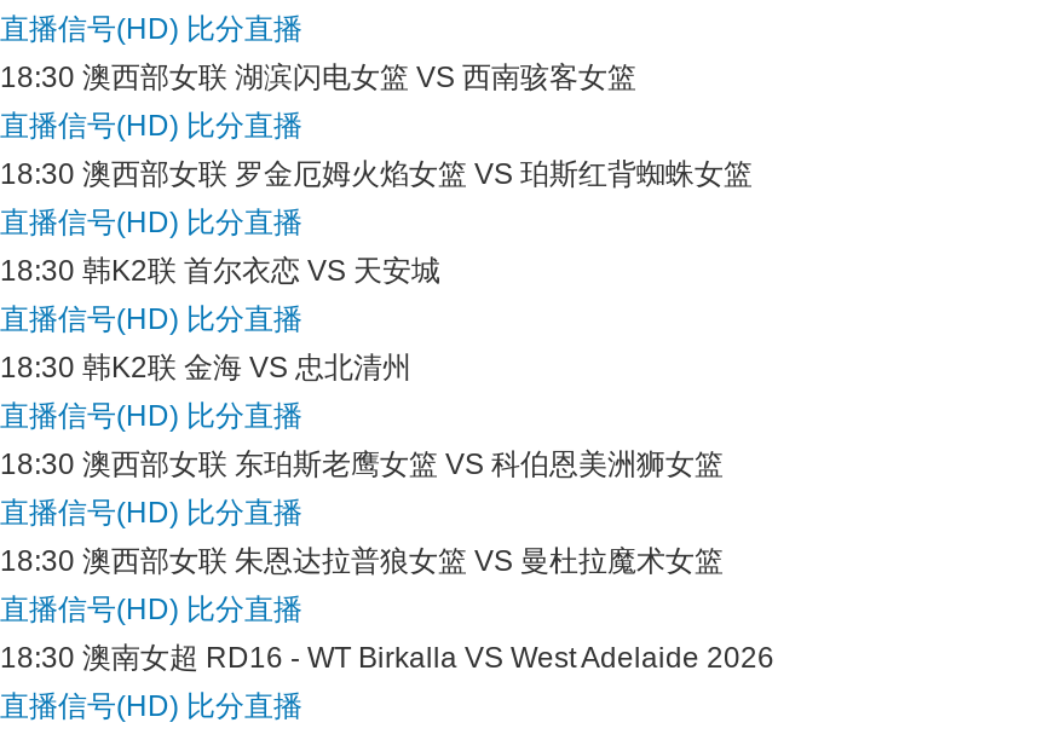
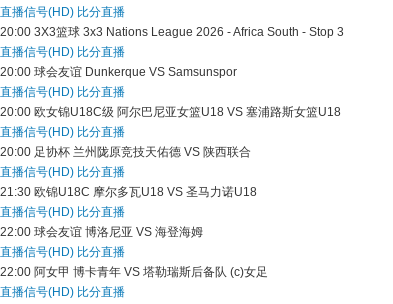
- 18:30 澳西部女联湖滨闪电女篮 VS 西南骇客女篮
+ 20:00 3X3篮球3x3 Nations League 2026 - Africa South - Stop 3

- 18:30 澳西部女联罗金厄姆火焰女篮 VS 珀斯红背蜘蛛女篮
+ 20:00 球会友谊Dunkerque VS Samsunspor

- 18:30 韩K2联首尔衣恋 VS 天安城
+ 20:00 欧女锦U18C级阿尔巴尼亚女篮U18 VS 塞浦路斯女篮U18

- 18:30 韩K2联金海 VS 忠北清州
+ 20:00 足协杯兰州陇原竞技天佑德 VS 陕西联合

- 18:30 澳西部女联东珀斯老鹰女篮 VS 科伯恩美洲狮女篮
+ 21:30 欧锦U18C摩尔多瓦U18 VS 圣马力诺U18

- 18:30 澳西部女联朱恩达拉普狼女篮 VS 曼杜拉魔术女篮
+ 22:00 球会友谊博洛尼亚 VS 海登海姆

- 18:30 澳南女超RD16 - WT Birkalla VS West Adelaide 2026
+ 22:00 阿女甲博卡青年 VS 塔勒瑞斯后备队 (c)女足
